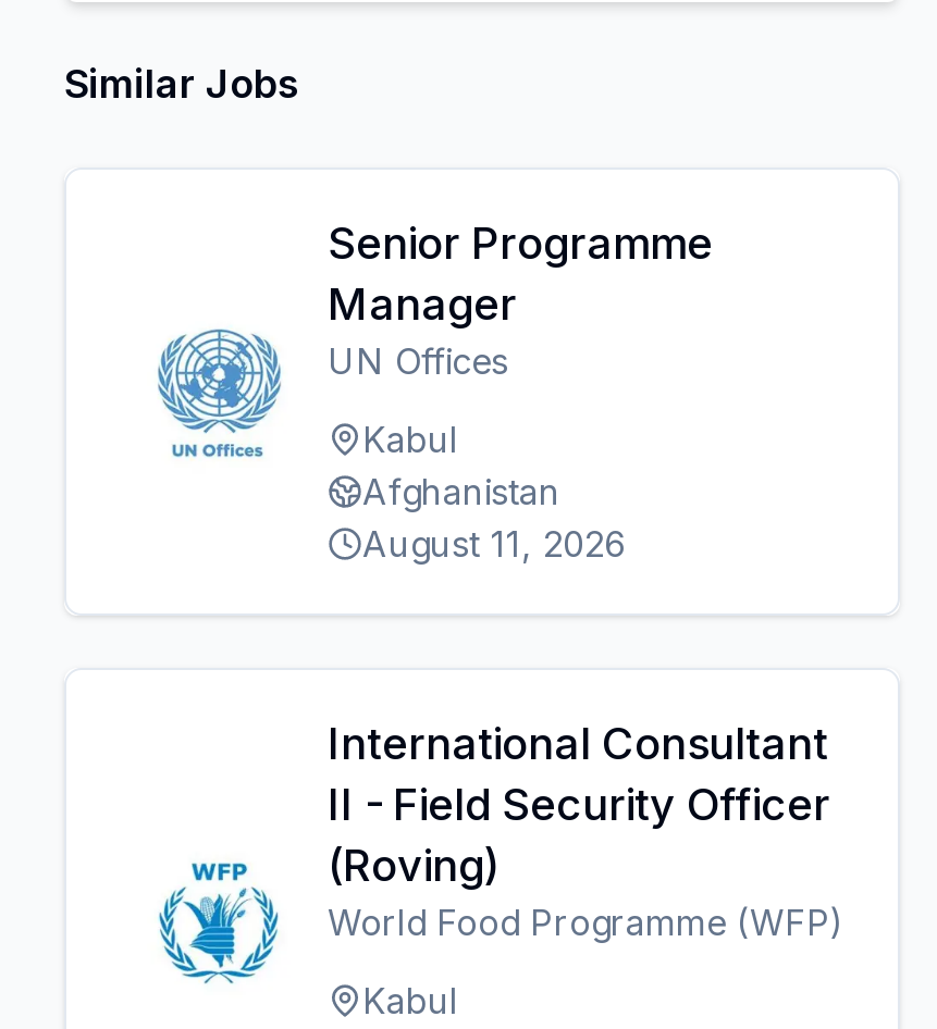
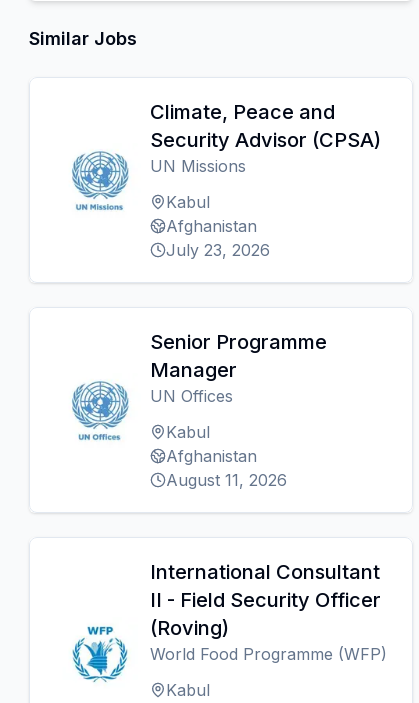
+ Climate, Peace and
+ Security Advisor (CPSA)
+ UN Missions
+ Kabul
+ Afghanistan
+ July 23, 2026
